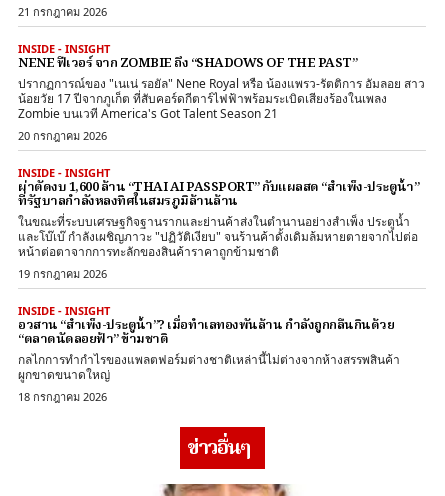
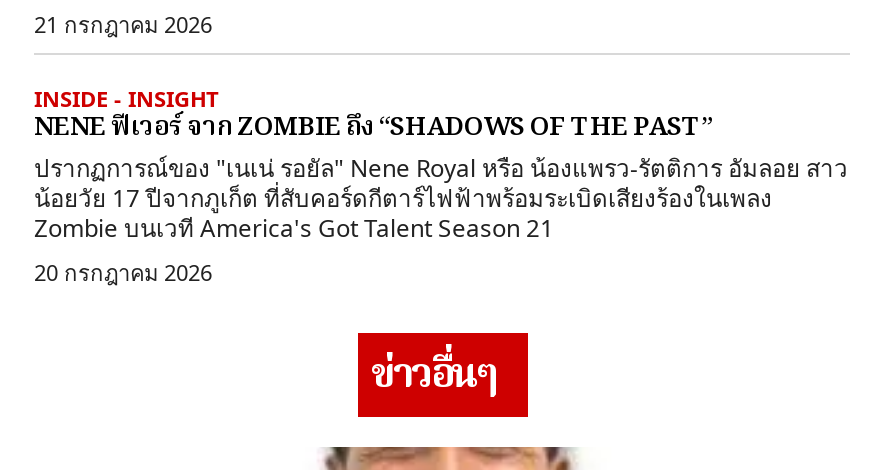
- INSIDE - INSIGHT
- ผ่าตัดงบ 1,600 ล้าน “THAI AI PASSPORT” กับแผลสด “สำเพ็ง-ประตูน้ำ”
- ที่รัฐบาลกำลังหลงทิศในสมรภูมิล้านล้าน
- ในขณะที่ระบบเศรษฐกิจฐานรากและย่านค้าส่งในตำนานอย่างสำเพ็ง ประตูน้ำ
- และโบ๊เบ๊ กำลังเผชิญภาวะ "ปฏิวัติเงียบ" จนร้านค้าดั้งเดิมล้มหายตายจากไปต่อ
- หน้าต่อตาจากการทะลักของสินค้าราคาถูกข้ามชาติ
- 19 กรกฎาคม 2026
- INSIDE - INSIGHT
- อวสาน “สำเพ็ง-ประตูน้ำ”? เมื่อทำเลทองพันล้าน กำลังถูกกลืนกินด้วย
- “ตลาดนัดลอยฟ้า” ข้ามชาติ
- กลไกการทำกำไรของแพลตฟอร์มต่างชาติเหล่านี้ไม่ต่างจากห้างสรรพสินค้า
- ผูกขาดขนาดใหญ่
- 18 กรกฎาคม 2026
